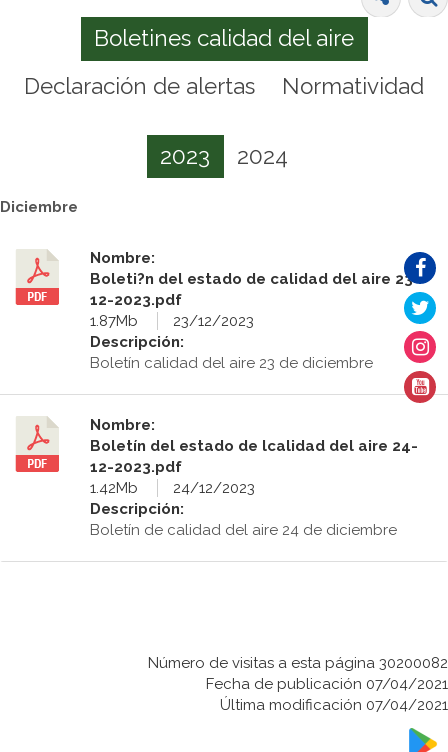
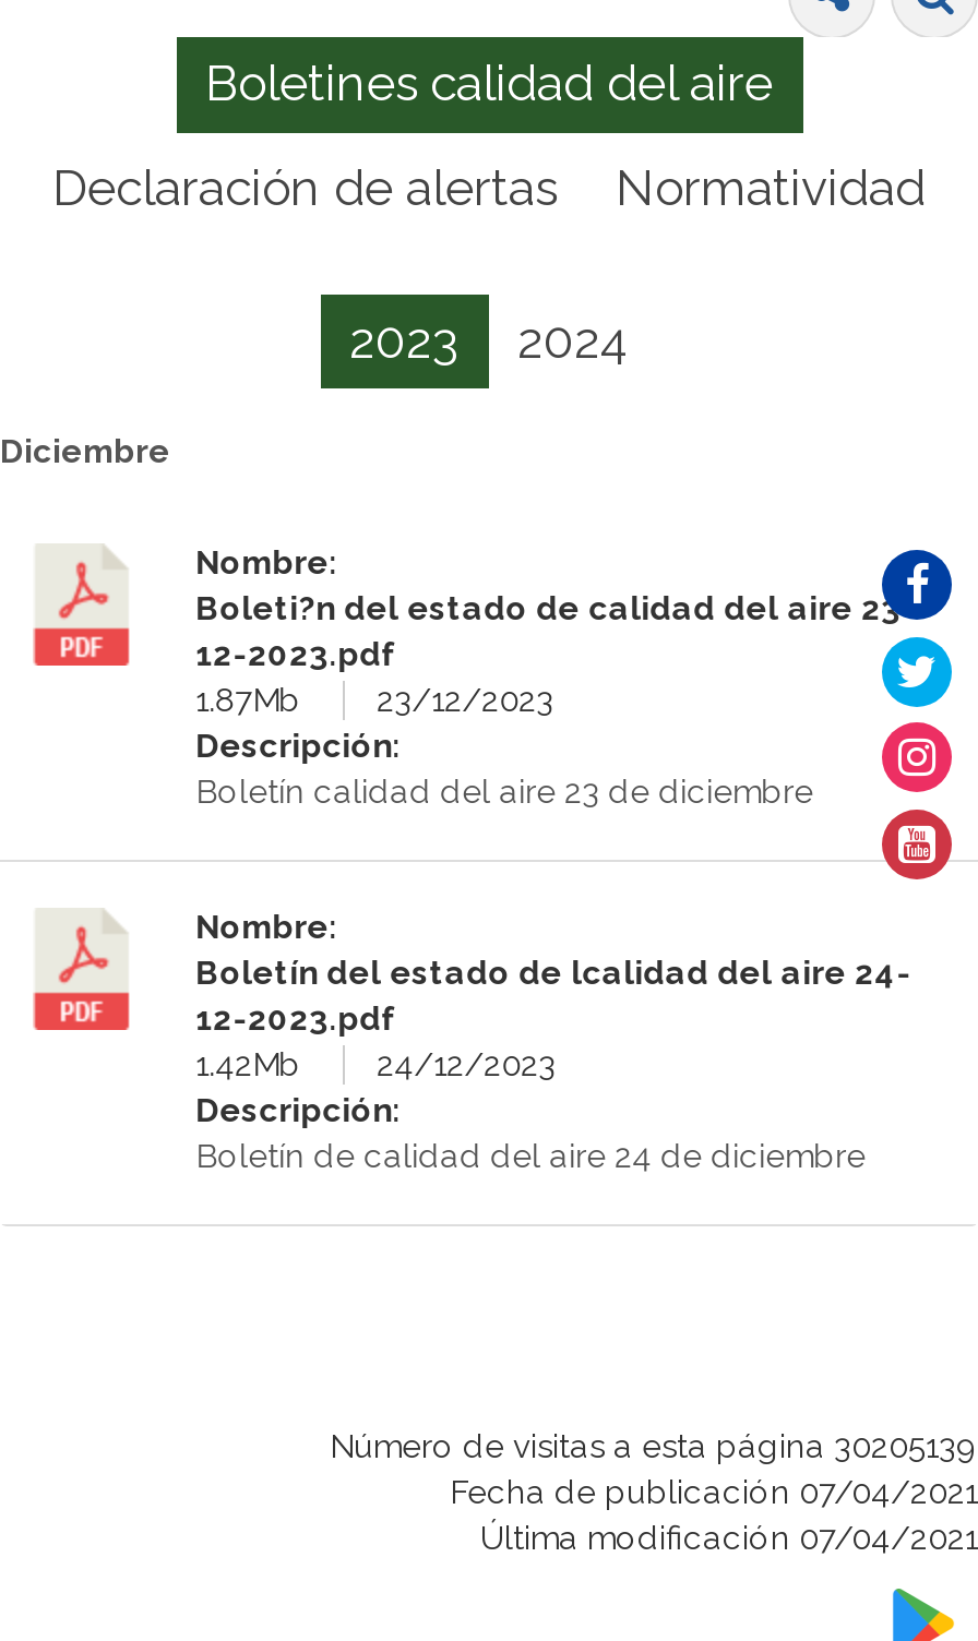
- Número de visitas a esta página 30200082
+ Número de visitas a esta página 30205139
